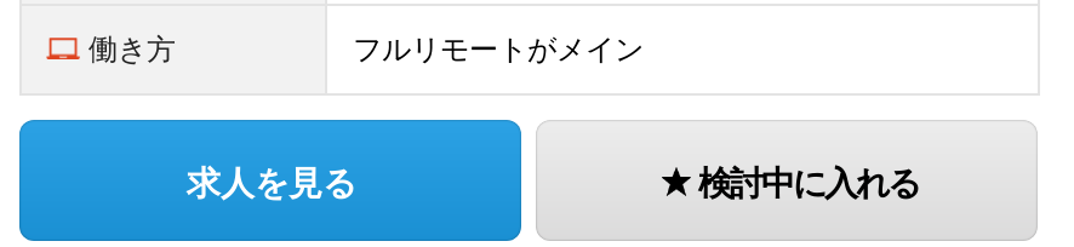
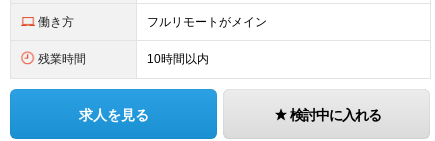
+ 残業時間
+ 10時間以内
